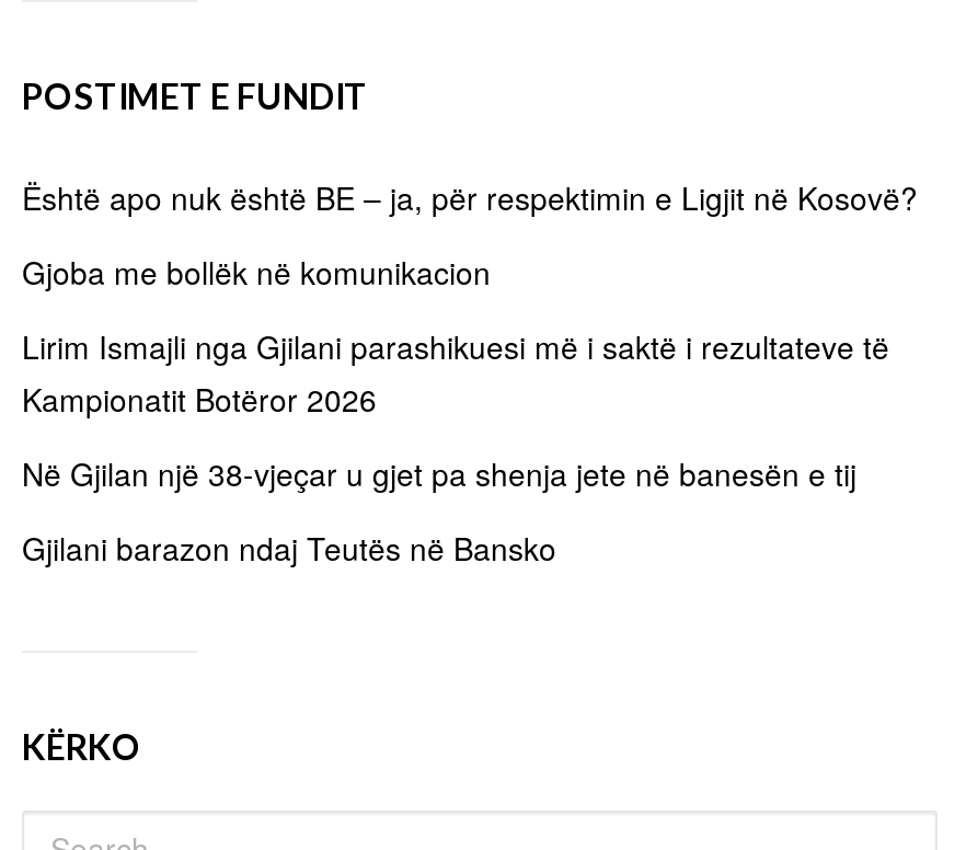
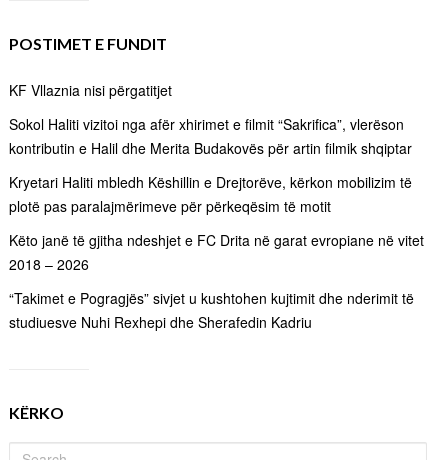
- Është apo nuk është BE – ja, për respektimin e Ligjit në Kosovë?
+ KF Vllaznia nisi përgatitjet

- Gjoba me bollëk në komunikacion
+ Sokol Haliti vizitoi nga afër xhirimet e filmit “Sakrifica”, vlerëson
+ kontributin e Halil dhe Merita Budakovës për artin filmik shqiptar

- Lirim Ismajli nga Gjilani parashikuesi më i saktë i rezultateve të
- Kampionatit Botëror 2026
+ Kryetari Haliti mbledh Këshillin e Drejtorëve, kërkon mobilizim të
+ plotë pas paralajmërimeve për përkeqësim të motit

- Në Gjilan një 38-vjeçar u gjet pa shenja jete në banesën e tij
+ Këto janë të gjitha ndeshjet e FC Drita në garat evropiane në vitet
+ 2018 – 2026

- Gjilani barazon ndaj Teutës në Bansko
+ “Takimet e Pogragjës” sivjet u kushtohen kujtimit dhe nderimit të
+ studiuesve Nuhi Rexhepi dhe Sherafedin Kadriu
